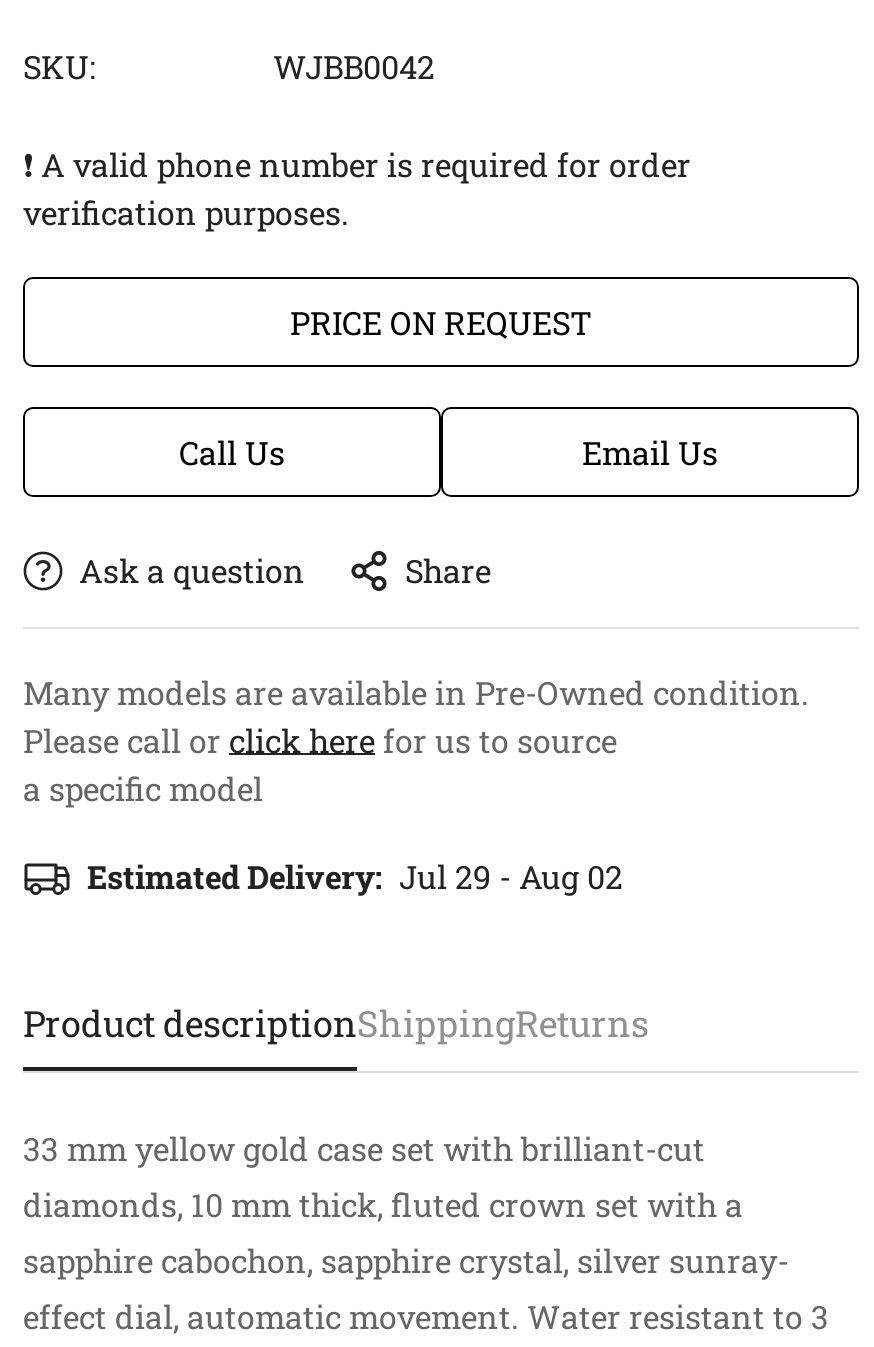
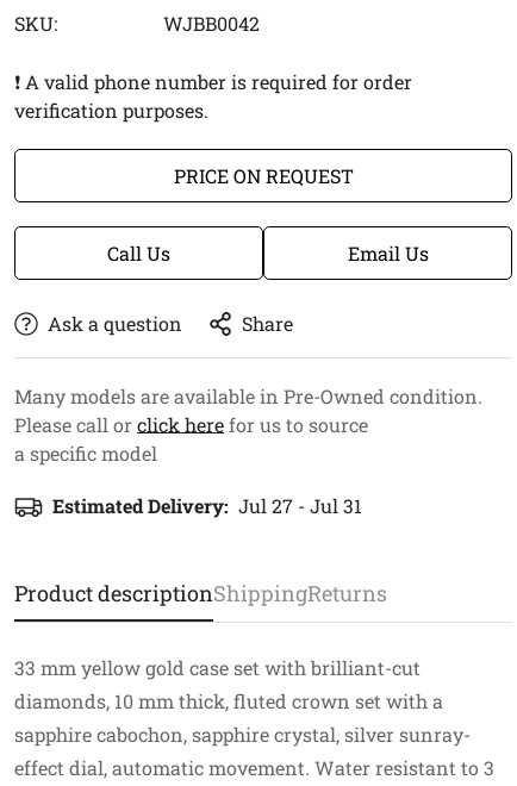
- Estimated Delivery: Jul 29 - Aug 02
+ Estimated Delivery: Jul 27 - Jul 31
